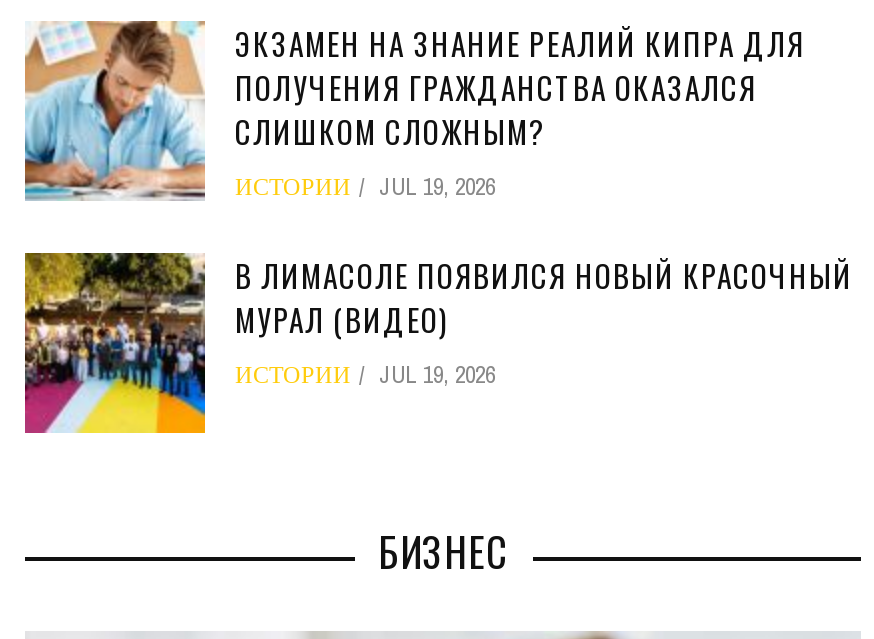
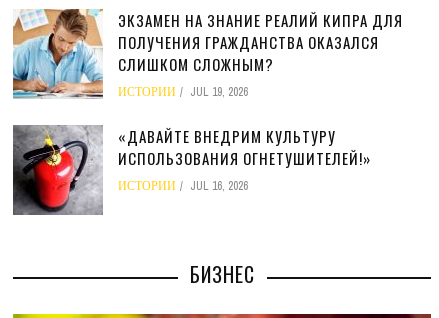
- [image]
- В ЛИМАСОЛЕ ПОЯВИЛСЯ НОВЫЙ КРАСОЧНЫЙ
- МУРАЛ (ВИДЕО)
+ [image]
+ «ДАВАЙТЕ ВНЕДРИМ КУЛЬТУРУ
+ ИСПОЛЬЗОВАНИЯ ОГНЕТУШИТЕЛЕЙ!»

- ИСТОРИИ JUL 19, 2026
+ ИСТОРИИ JUL 16, 2026
